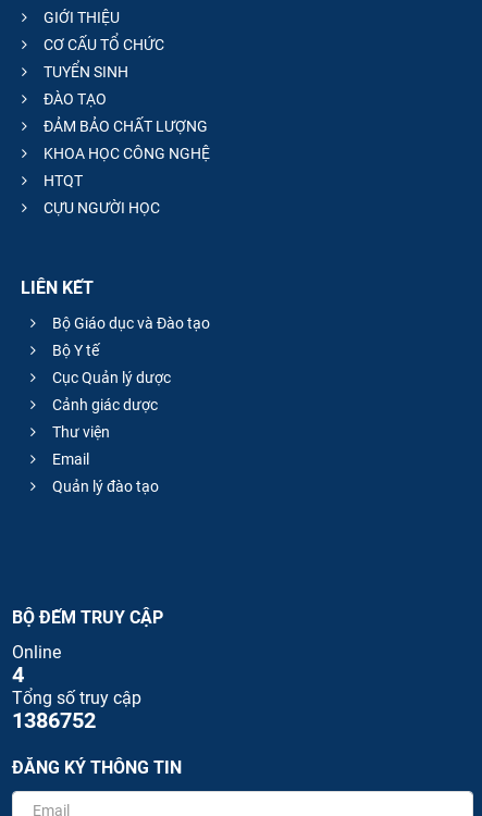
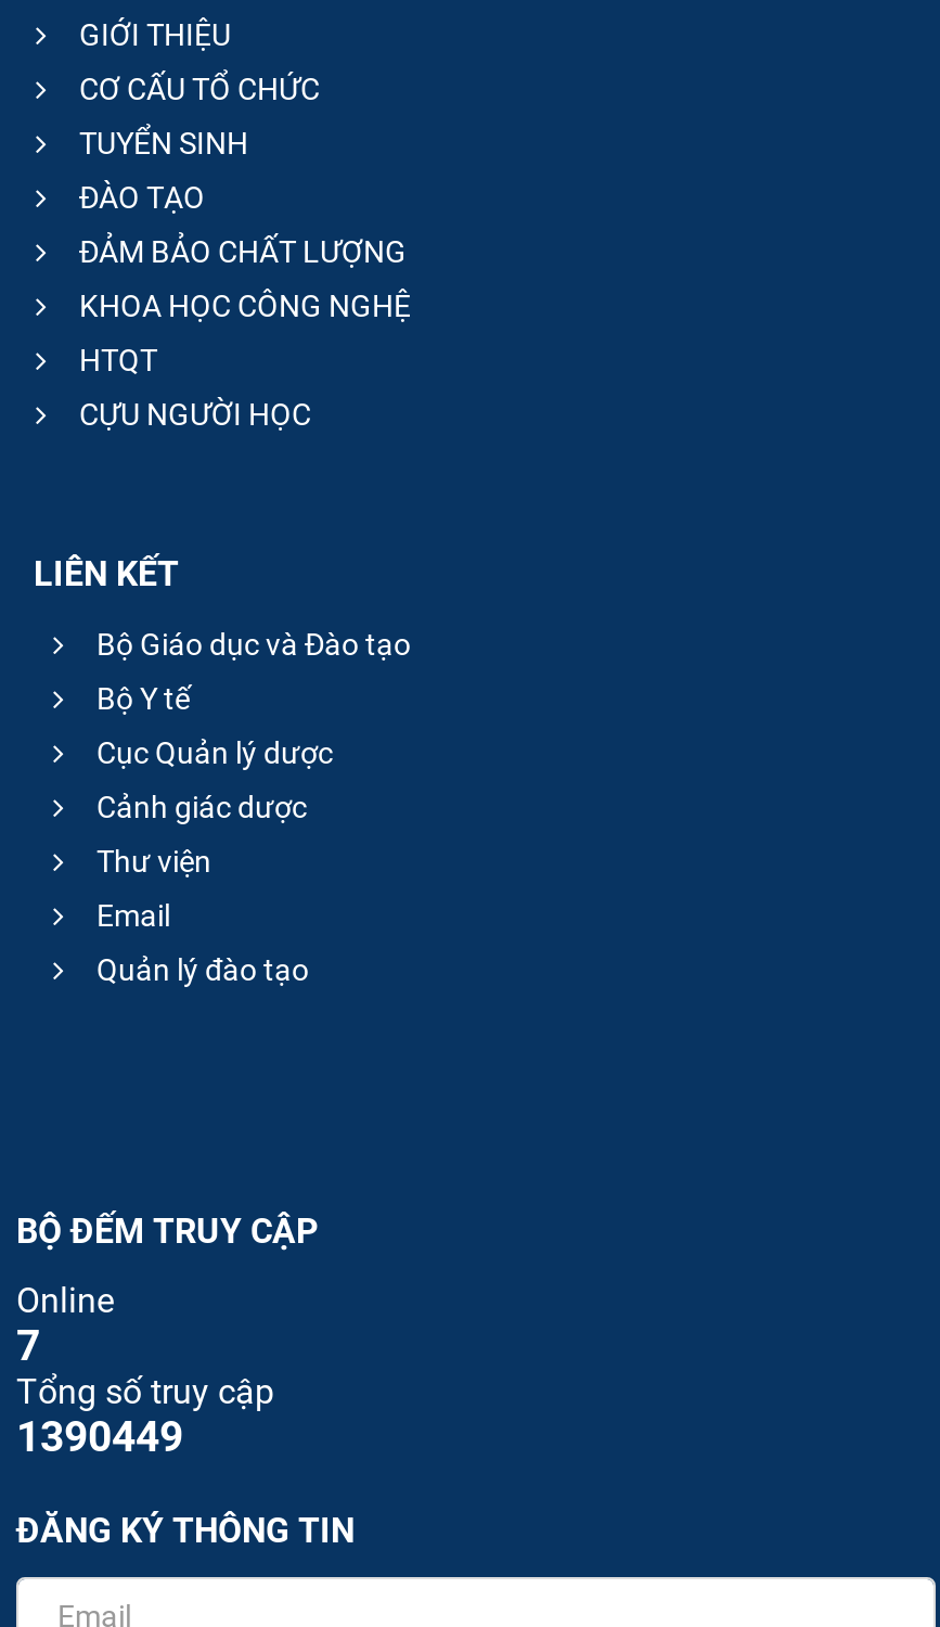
- 4
+ 7

- 1386752
+ 1390449
